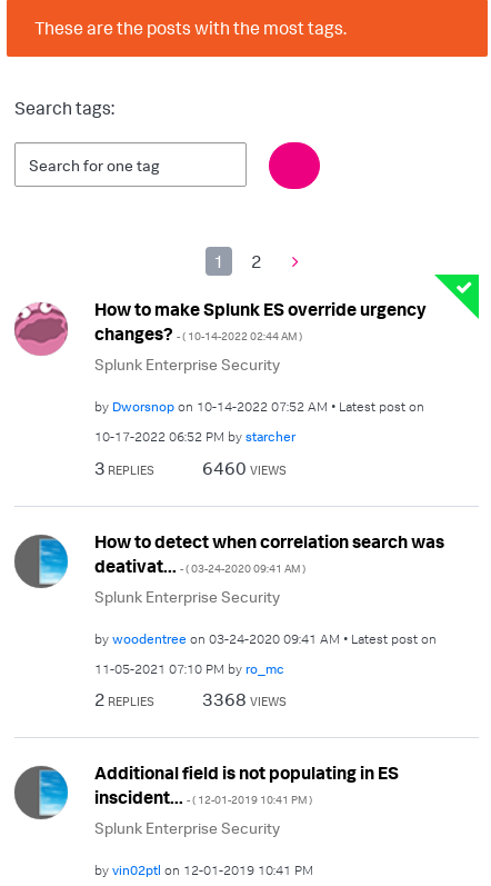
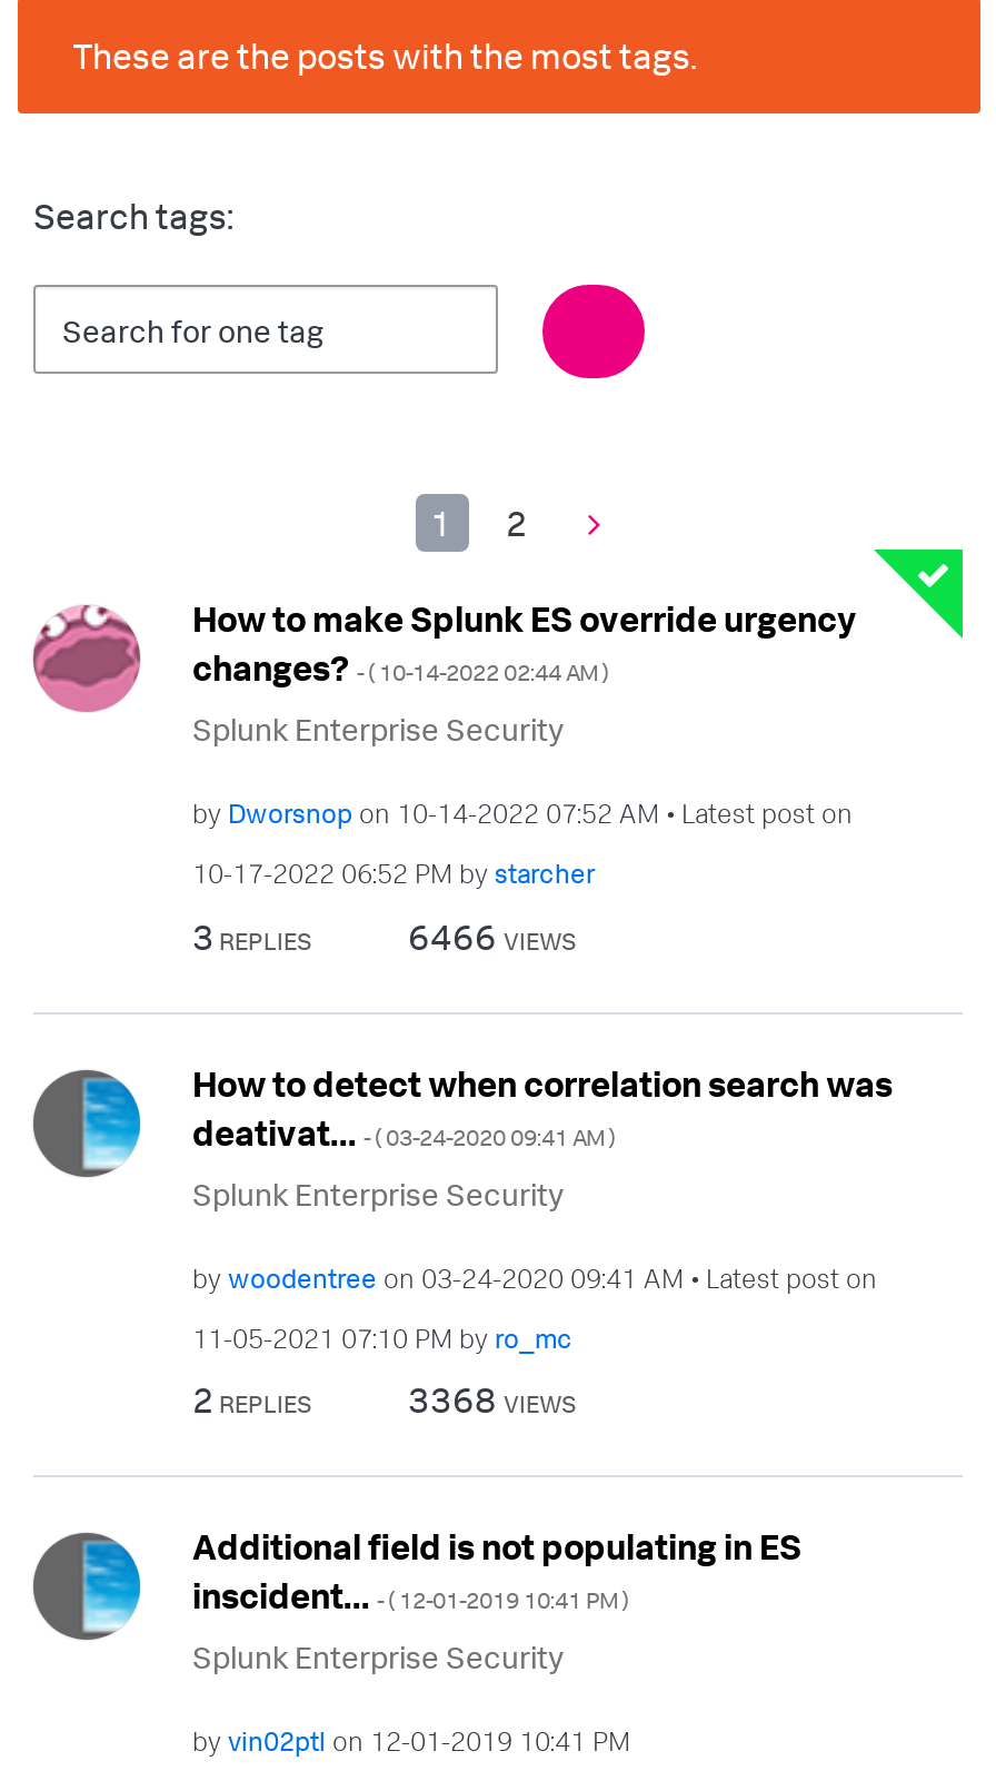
- 6460 VIEWS
+ 6466 VIEWS
